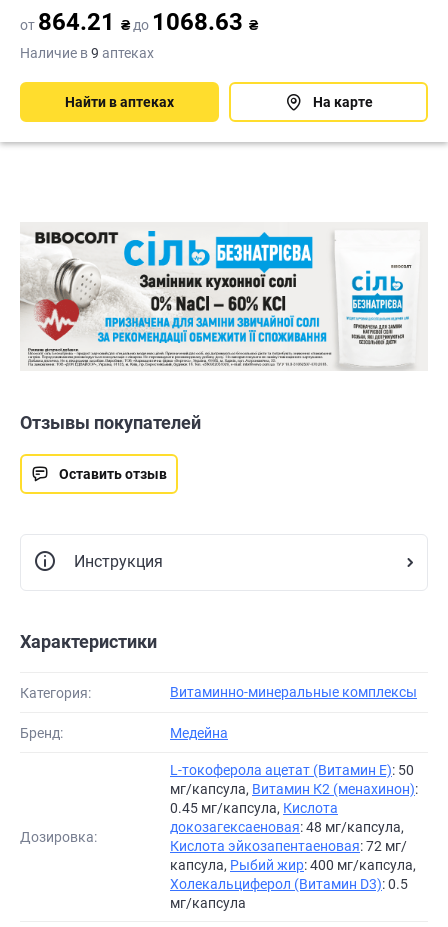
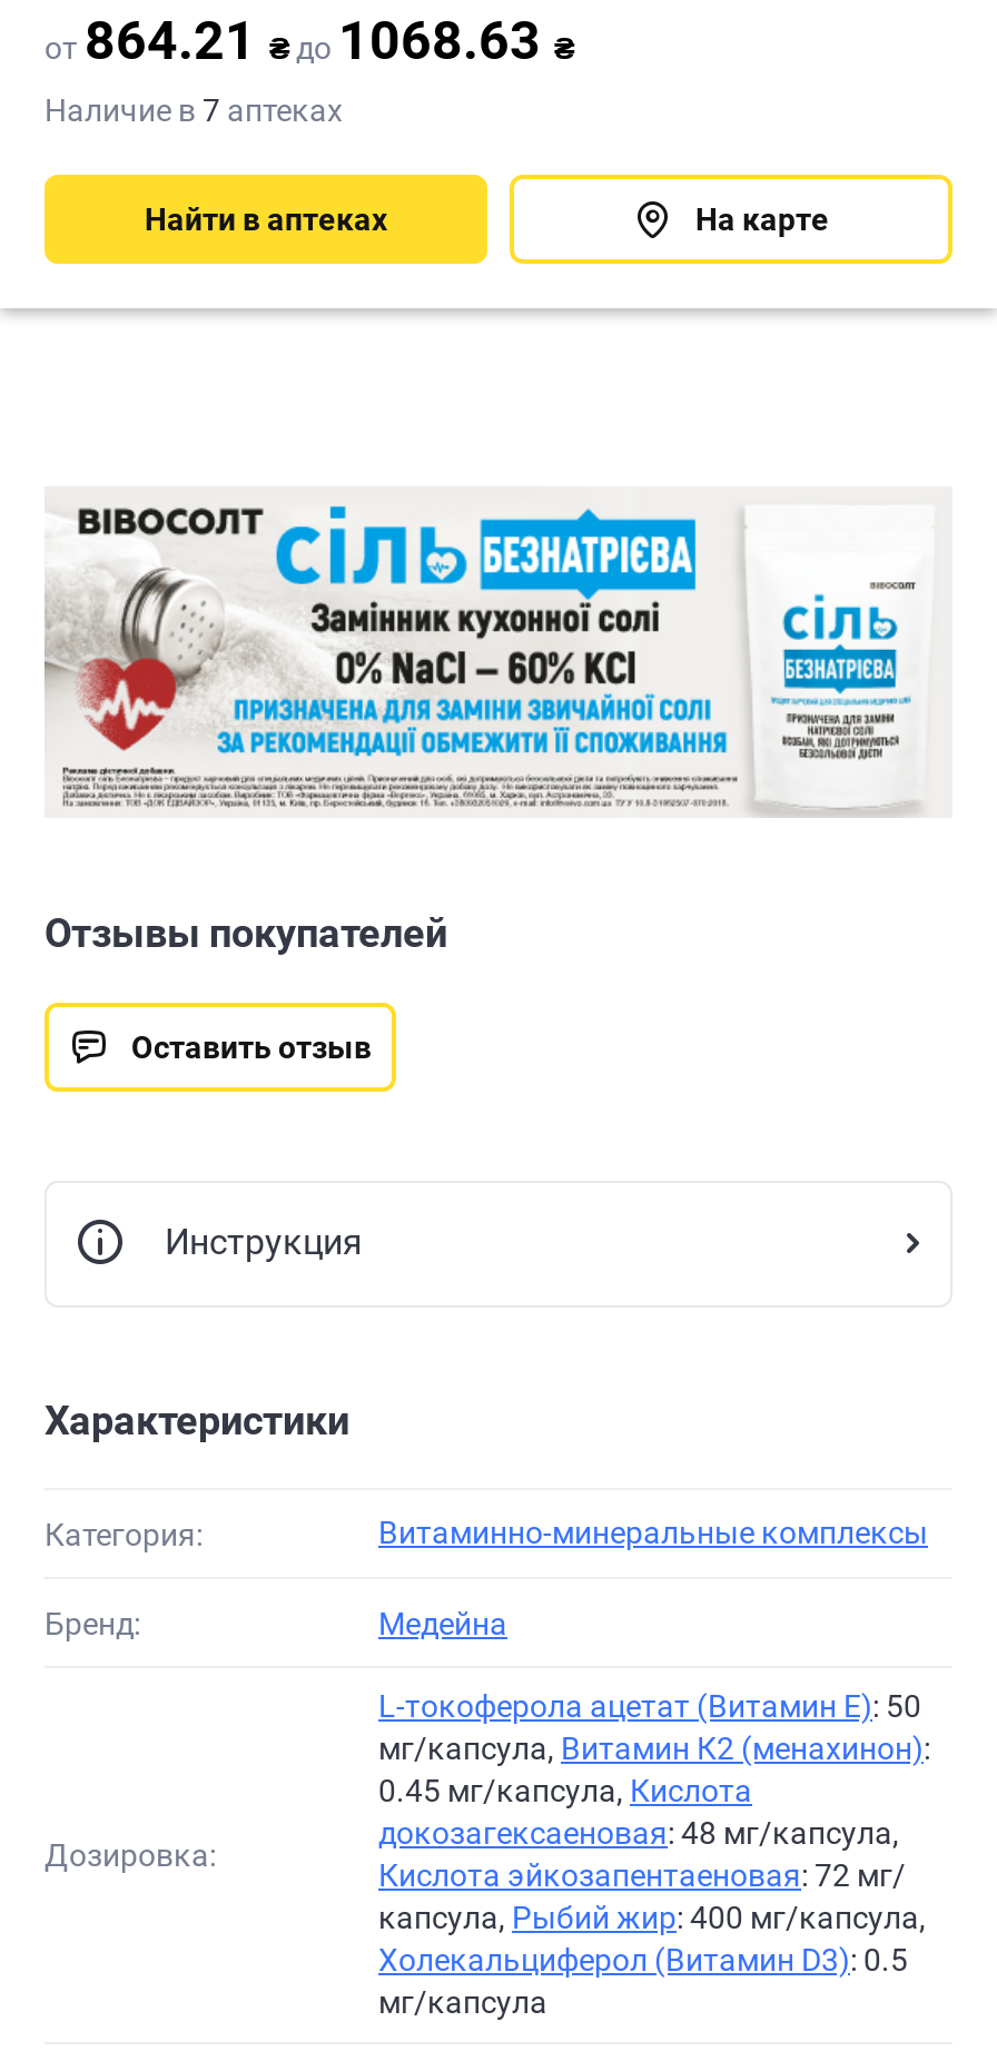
- Наличие в 9 аптеках
+ Наличие в 7 аптеках
